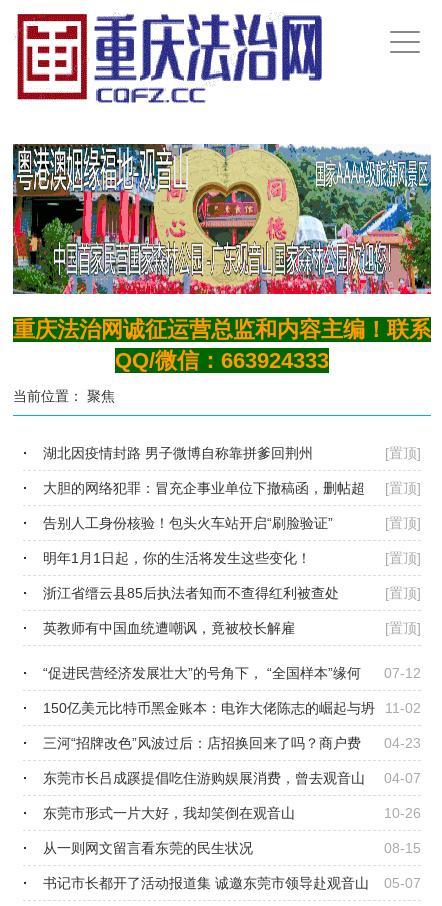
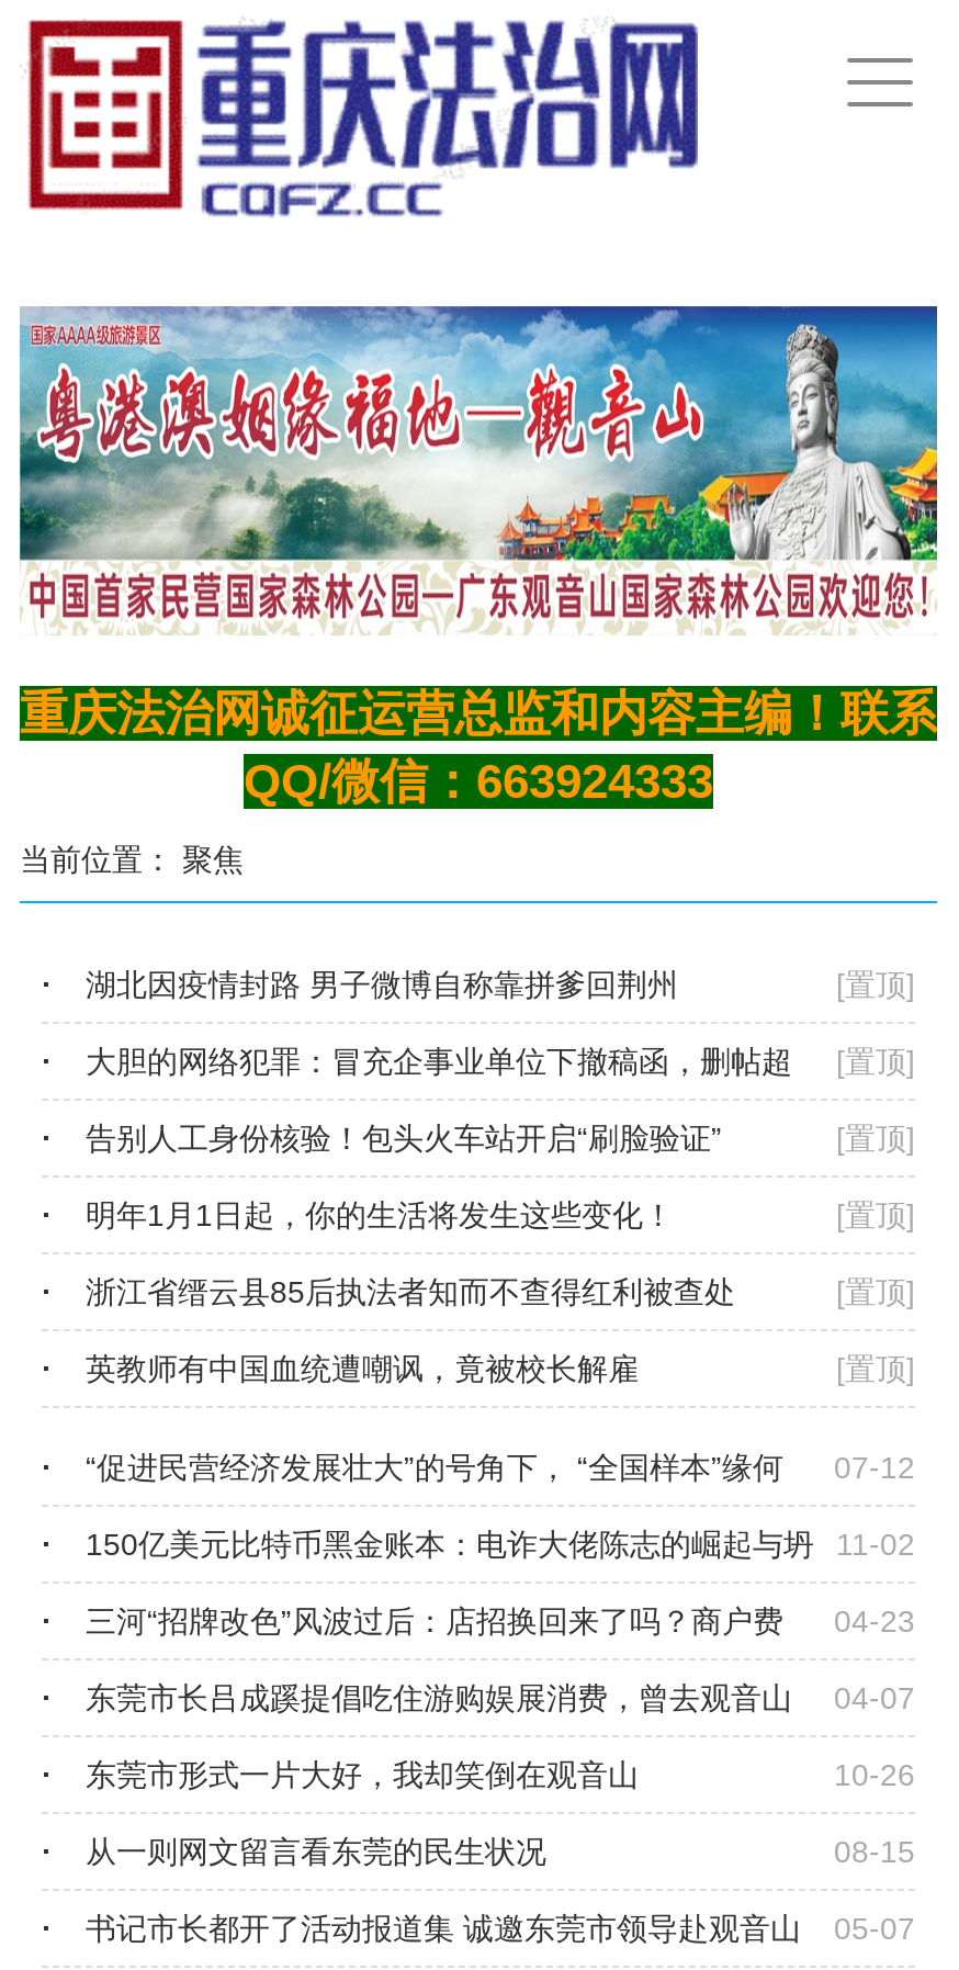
- [image]
+ [image]
